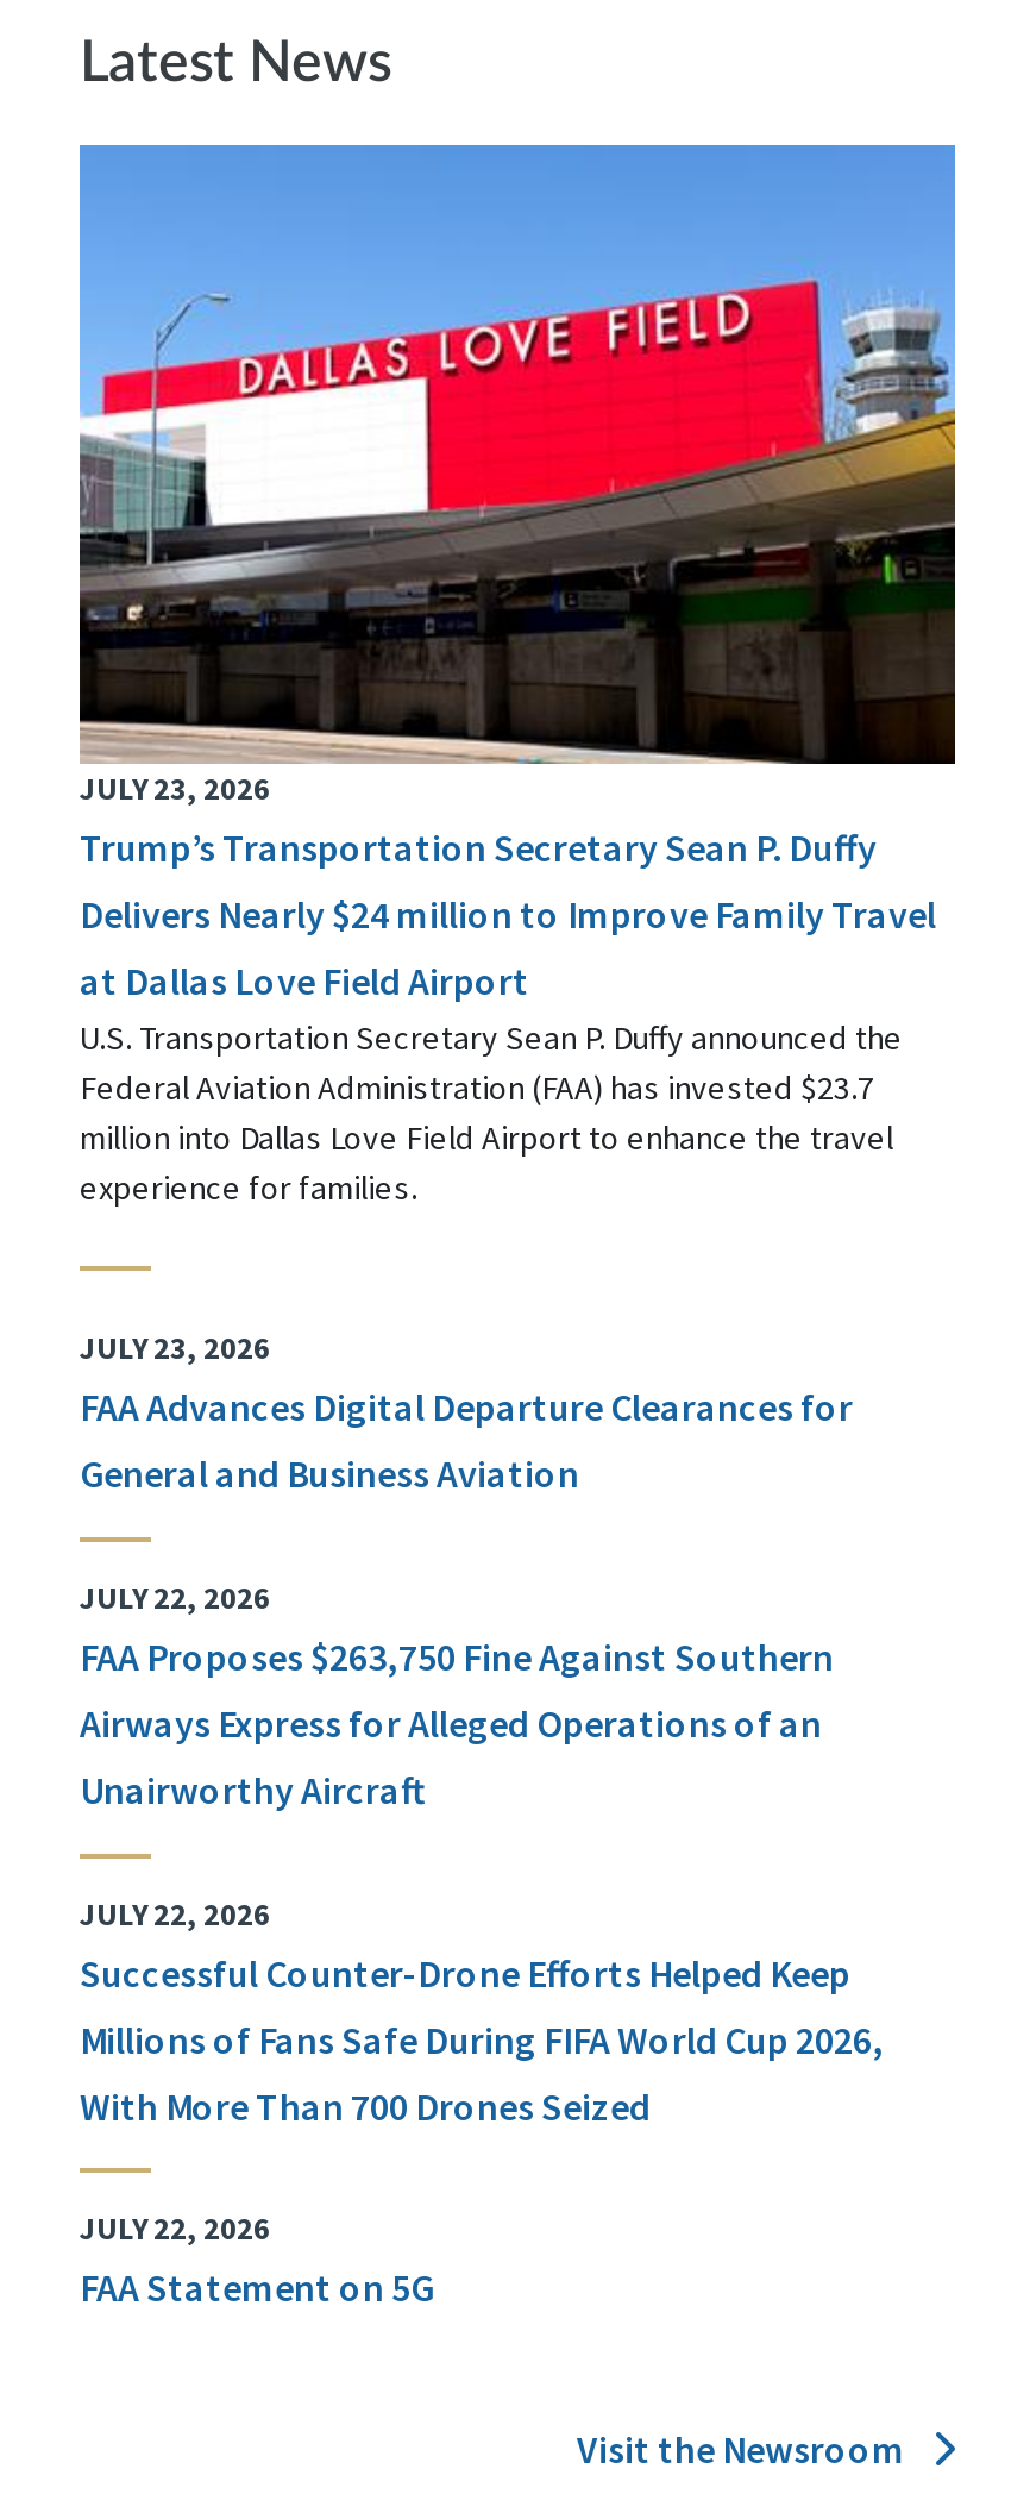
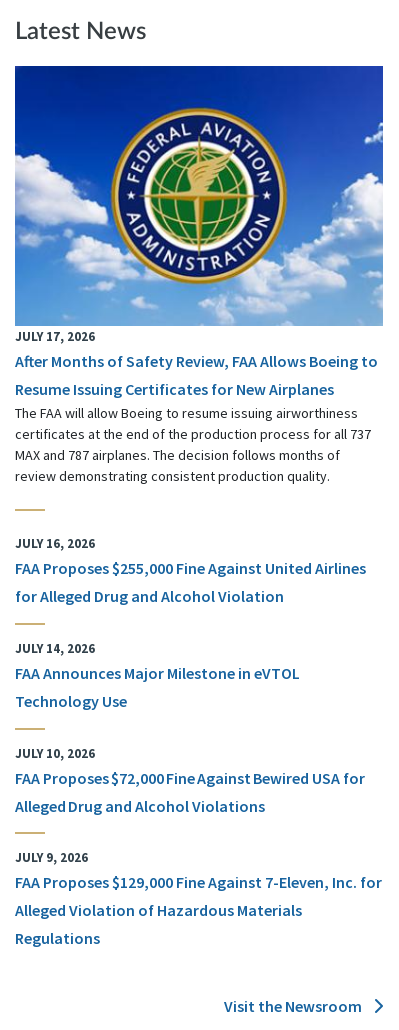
- [image]
- JULY 23, 2026
- Trump’s Transportation Secretary Sean P. Duffy
- Delivers Nearly $24 million to Improve Family Travel
- at Dallas Love Field Airport
- U.S. Transportation Secretary Sean P. Duffy announced the
- Federal Aviation Administration (FAA) has invested $23.7
- million into Dallas Love Field Airport to enhance the travel
- experience for families.
+ [image]
+ JULY 17, 2026
+ After Months of Safety Review, FAA Allows Boeing to
+ Resume Issuing Certificates for New Airplanes
+ The FAA will allow Boeing to resume issuing airworthiness
+ certificates at the end of the production process for all 737
+ MAX and 787 airplanes. The decision follows months of
+ review demonstrating consistent production quality.

- JULY 23, 2026
- FAA Advances Digital Departure Clearances for
- General and Business Aviation
+ JULY 16, 2026
+ FAA Proposes $255,000 Fine Against United Airlines
+ for Alleged Drug and Alcohol Violation

- JULY 22, 2026
- FAA Proposes $263,750 Fine Against Southern
- Airways Express for Alleged Operations of an
- Unairworthy Aircraft
+ JULY 14, 2026
+ FAA Announces Major Milestone in eVTOL
+ Technology Use

- JULY 22, 2026
- Successful Counter-Drone Efforts Helped Keep
- Millions of Fans Safe During FIFA World Cup 2026,
- With More Than 700 Drones Seized
+ JULY 10, 2026
+ FAA Proposes $72,000 Fine Against Bewired USA for
+ Alleged Drug and Alcohol Violations

- JULY 22, 2026
- FAA Statement on 5G
+ JULY 9, 2026
+ FAA Proposes $129,000 Fine Against 7-Eleven, Inc. for
+ Alleged Violation of Hazardous Materials
+ Regulations
